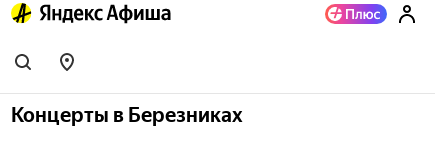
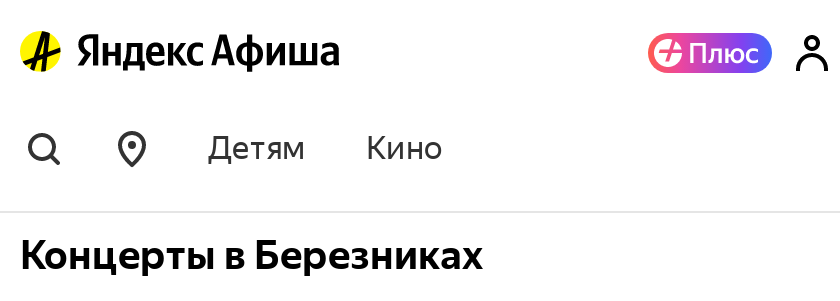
+ Детям
+ Кино
